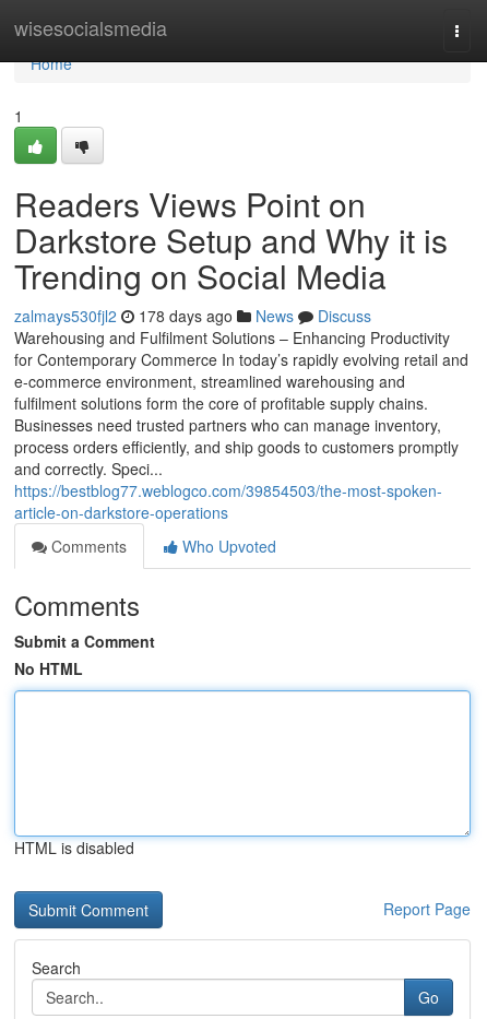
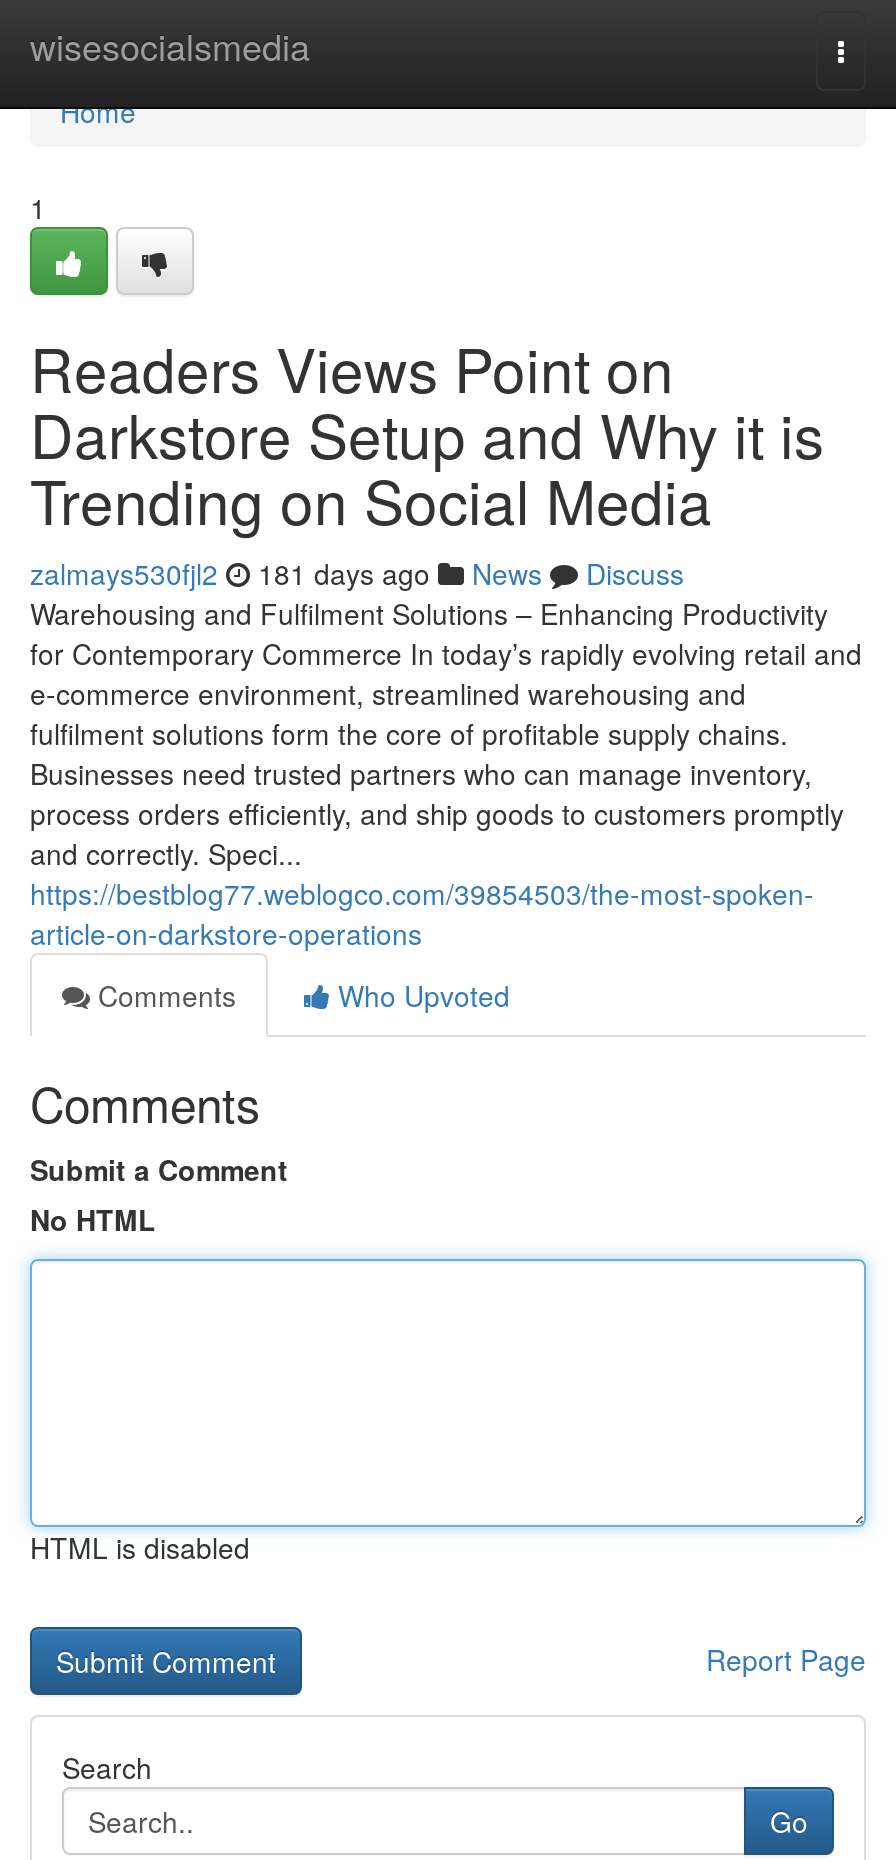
- zalmays530fjl2 178 days ago News Discuss
+ zalmays530fjl2 181 days ago News Discuss
